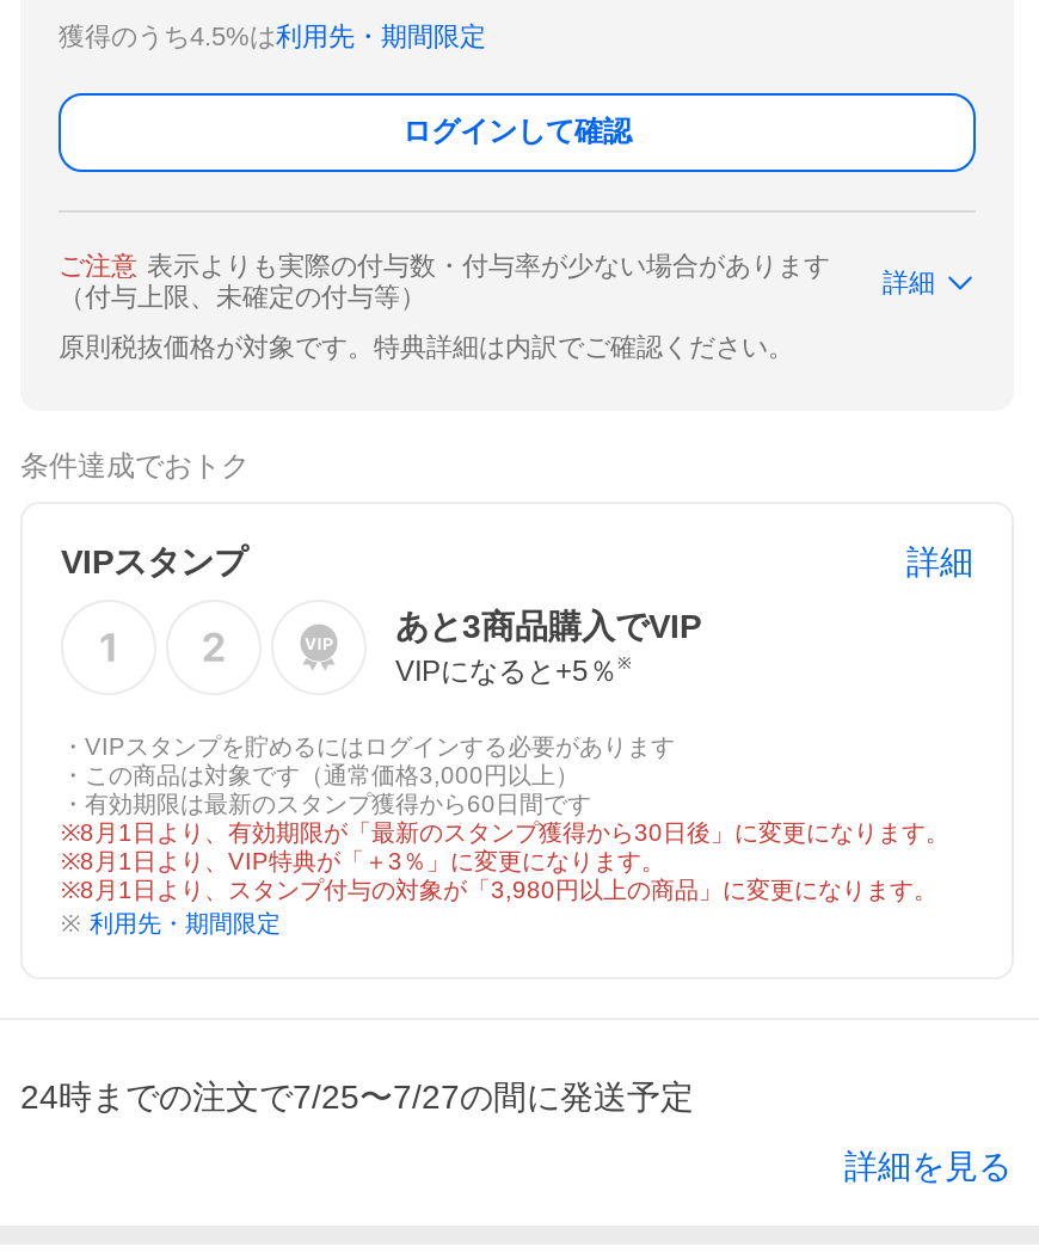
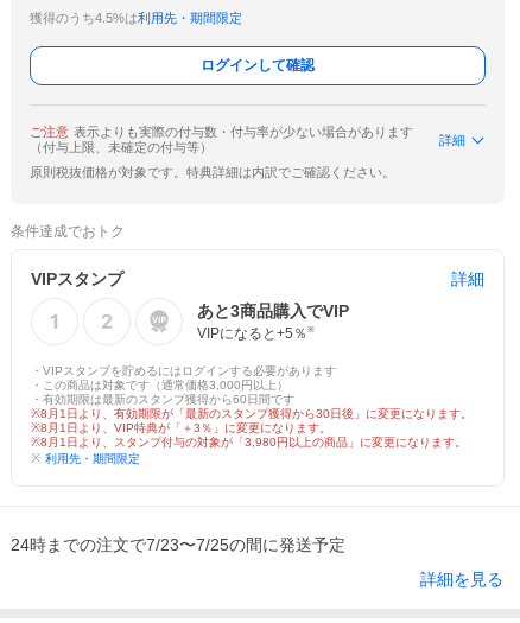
- 24時までの注文で7/25〜7/27の間に発送予定
+ 24時までの注文で7/23〜7/25の間に発送予定
